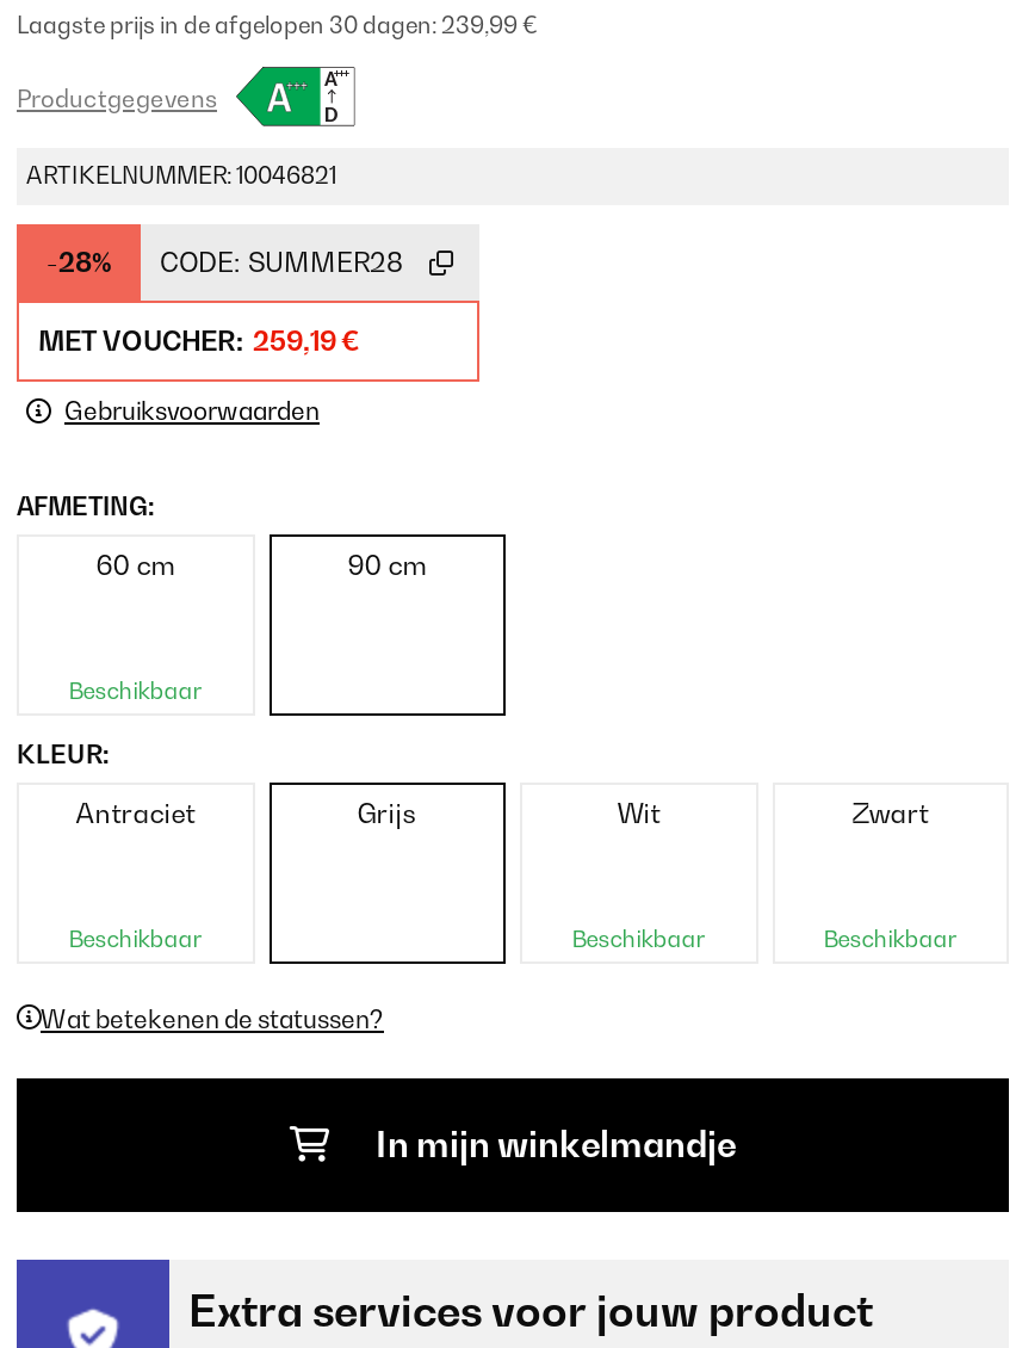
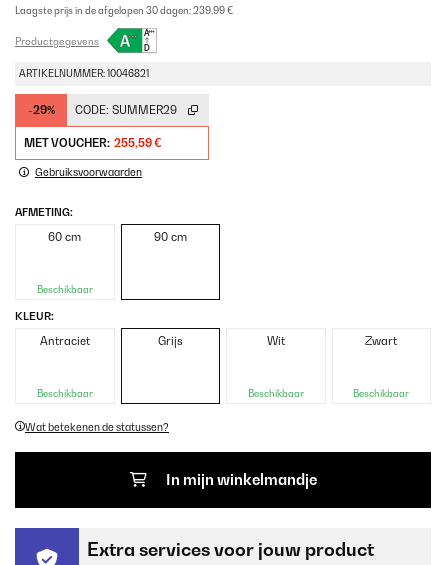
- -28%
+ -29%

- CODE: SUMMER28
+ CODE: SUMMER29

- MET VOUCHER: 259,19 €
+ MET VOUCHER: 255,59 €
